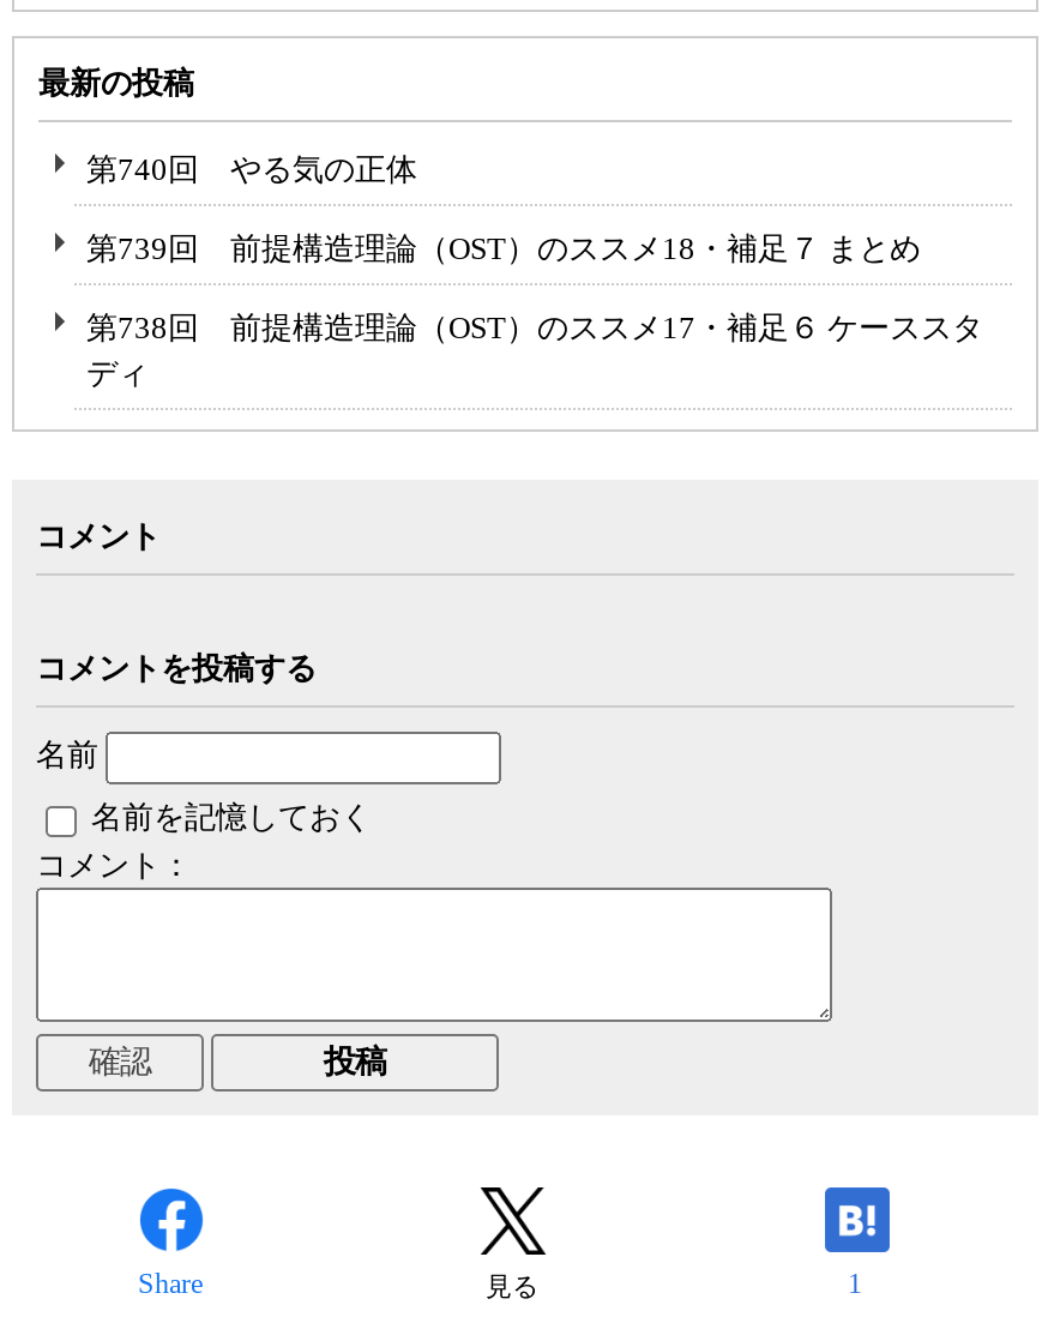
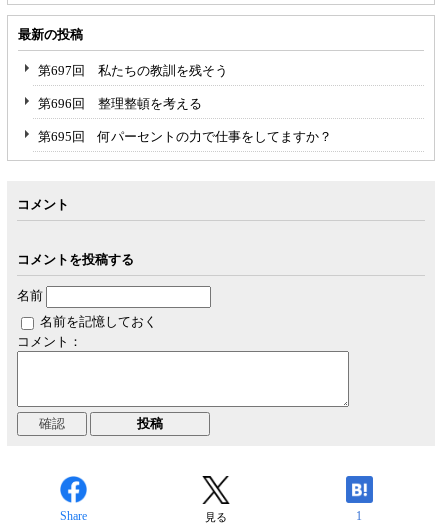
- 第740回 やる気の正体
+ 第697回 私たちの教訓を残そう

- 第739回 前提構造理論（OST）のススメ18・補足７ まとめ
+ 第696回 整理整頓を考える

- 第738回 前提構造理論（OST）のススメ17・補足６ ケーススタ
- ディ
+ 第695回 何パーセントの力で仕事をしてますか？
